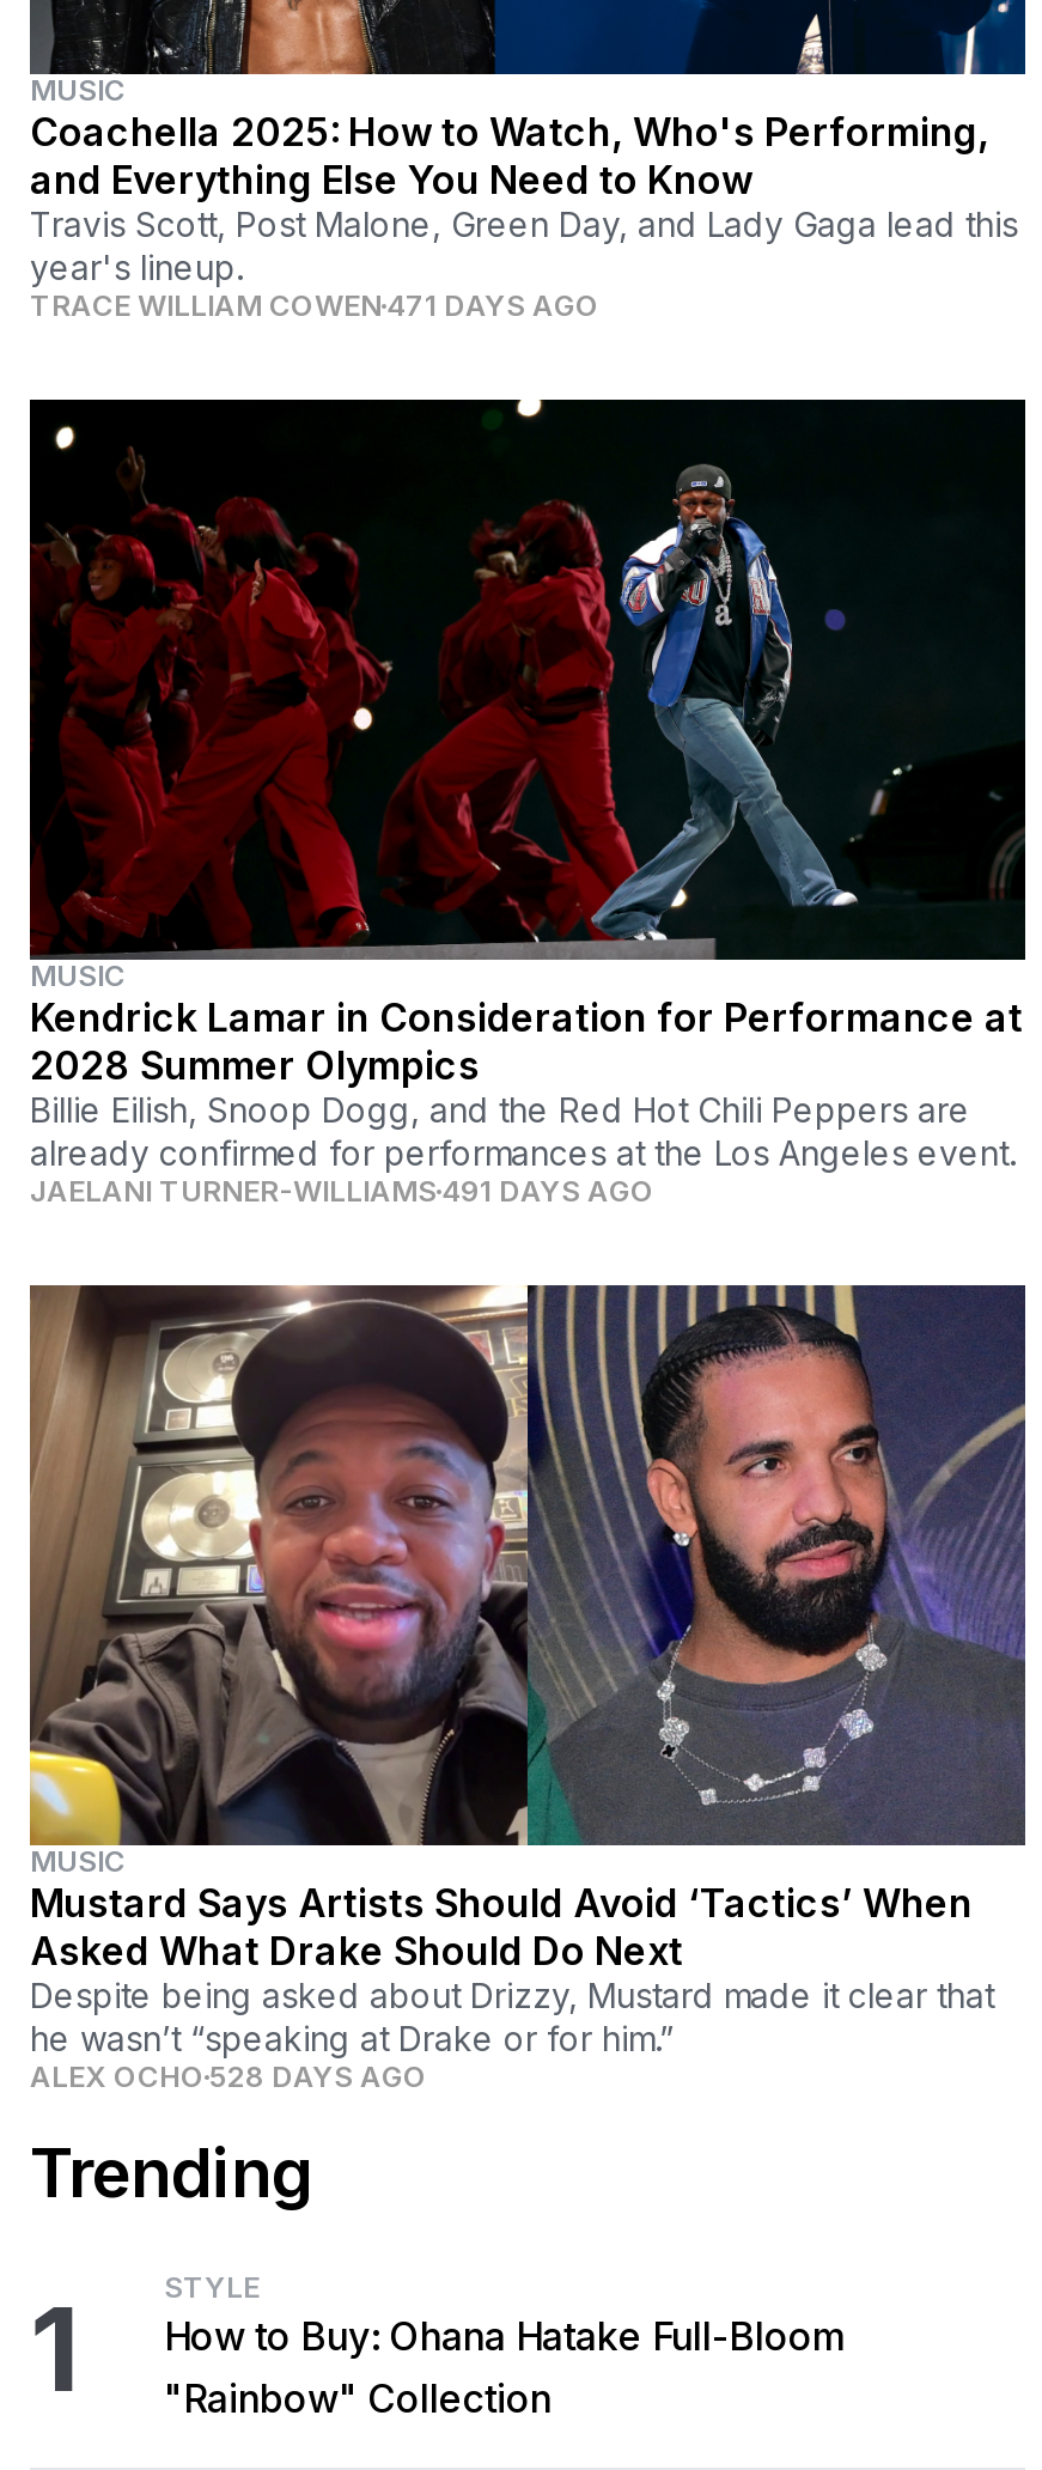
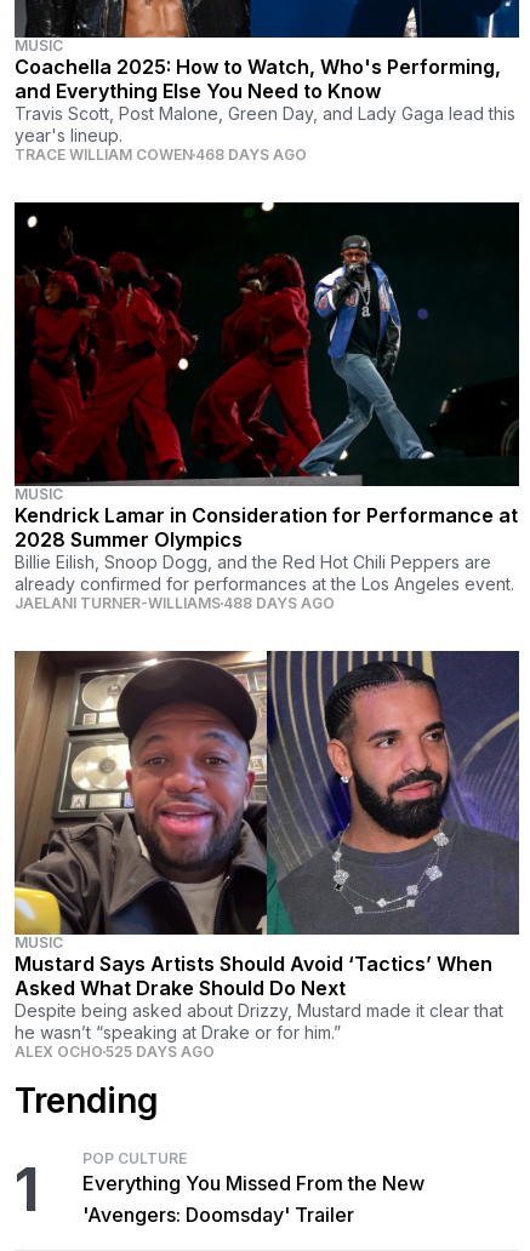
- TRACE WILLIAM COWEN 471 DAYS AGO
+ TRACE WILLIAM COWEN 468 DAYS AGO

- JAELANI TURNER-WILLIAMS 491 DAYS AGO
+ JAELANI TURNER-WILLIAMS 488 DAYS AGO

- ALEX OCHO 528 DAYS AGO
+ ALEX OCHO 525 DAYS AGO

- STYLE
- How to Buy: Ohana Hatake Full-Bloom
- "Rainbow" Collection
+ POP CULTURE
+ Everything You Missed From the New
+ 'Avengers: Doomsday' Trailer
